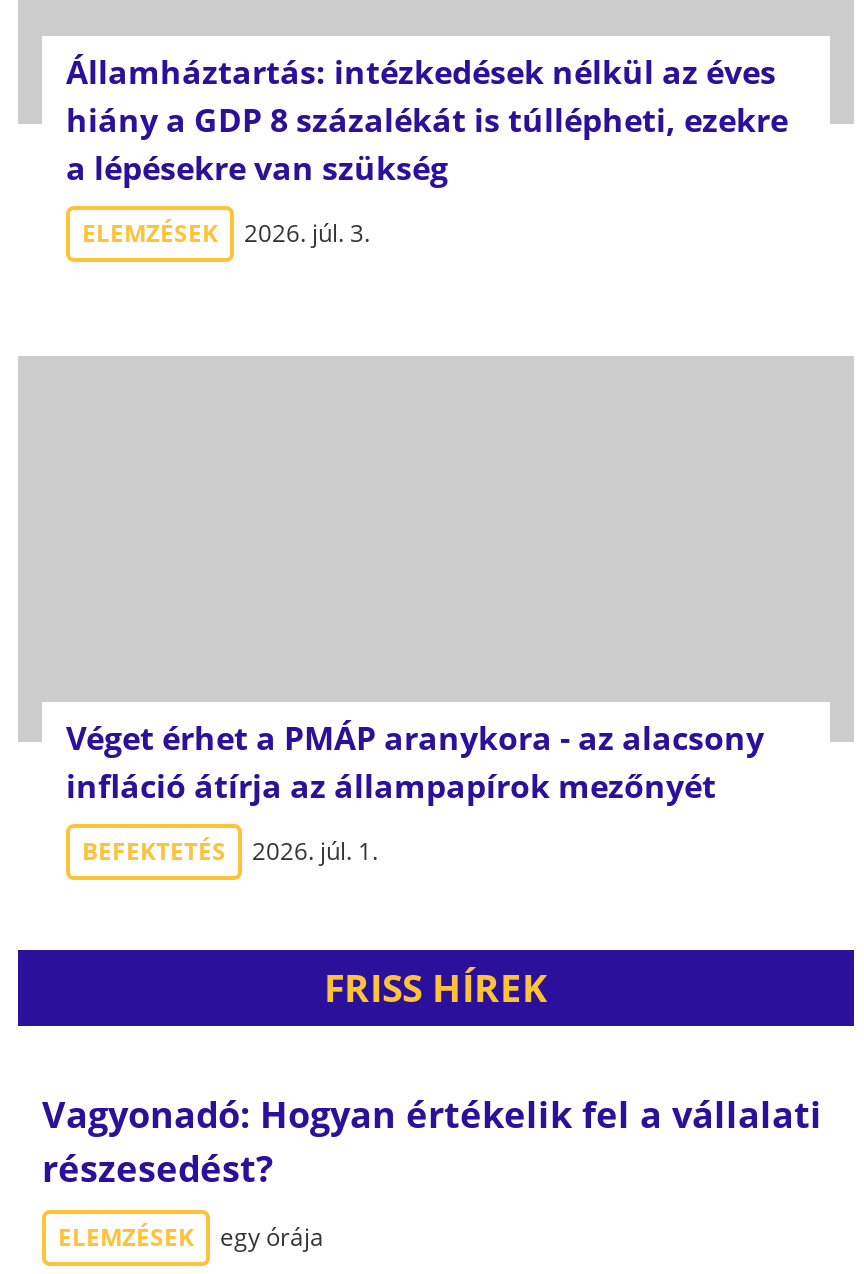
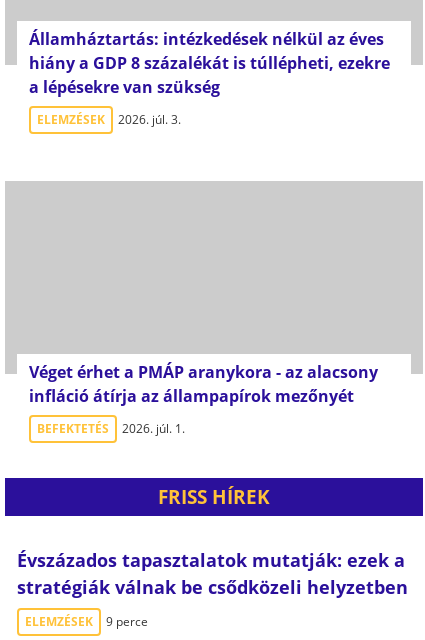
- Vagyonadó: Hogyan értékelik fel a vállalati
- részesedést?
+ Évszázados tapasztalatok mutatják: ezek a
+ stratégiák válnak be csődközeli helyzetben

- egy órája
+ 9 perce
